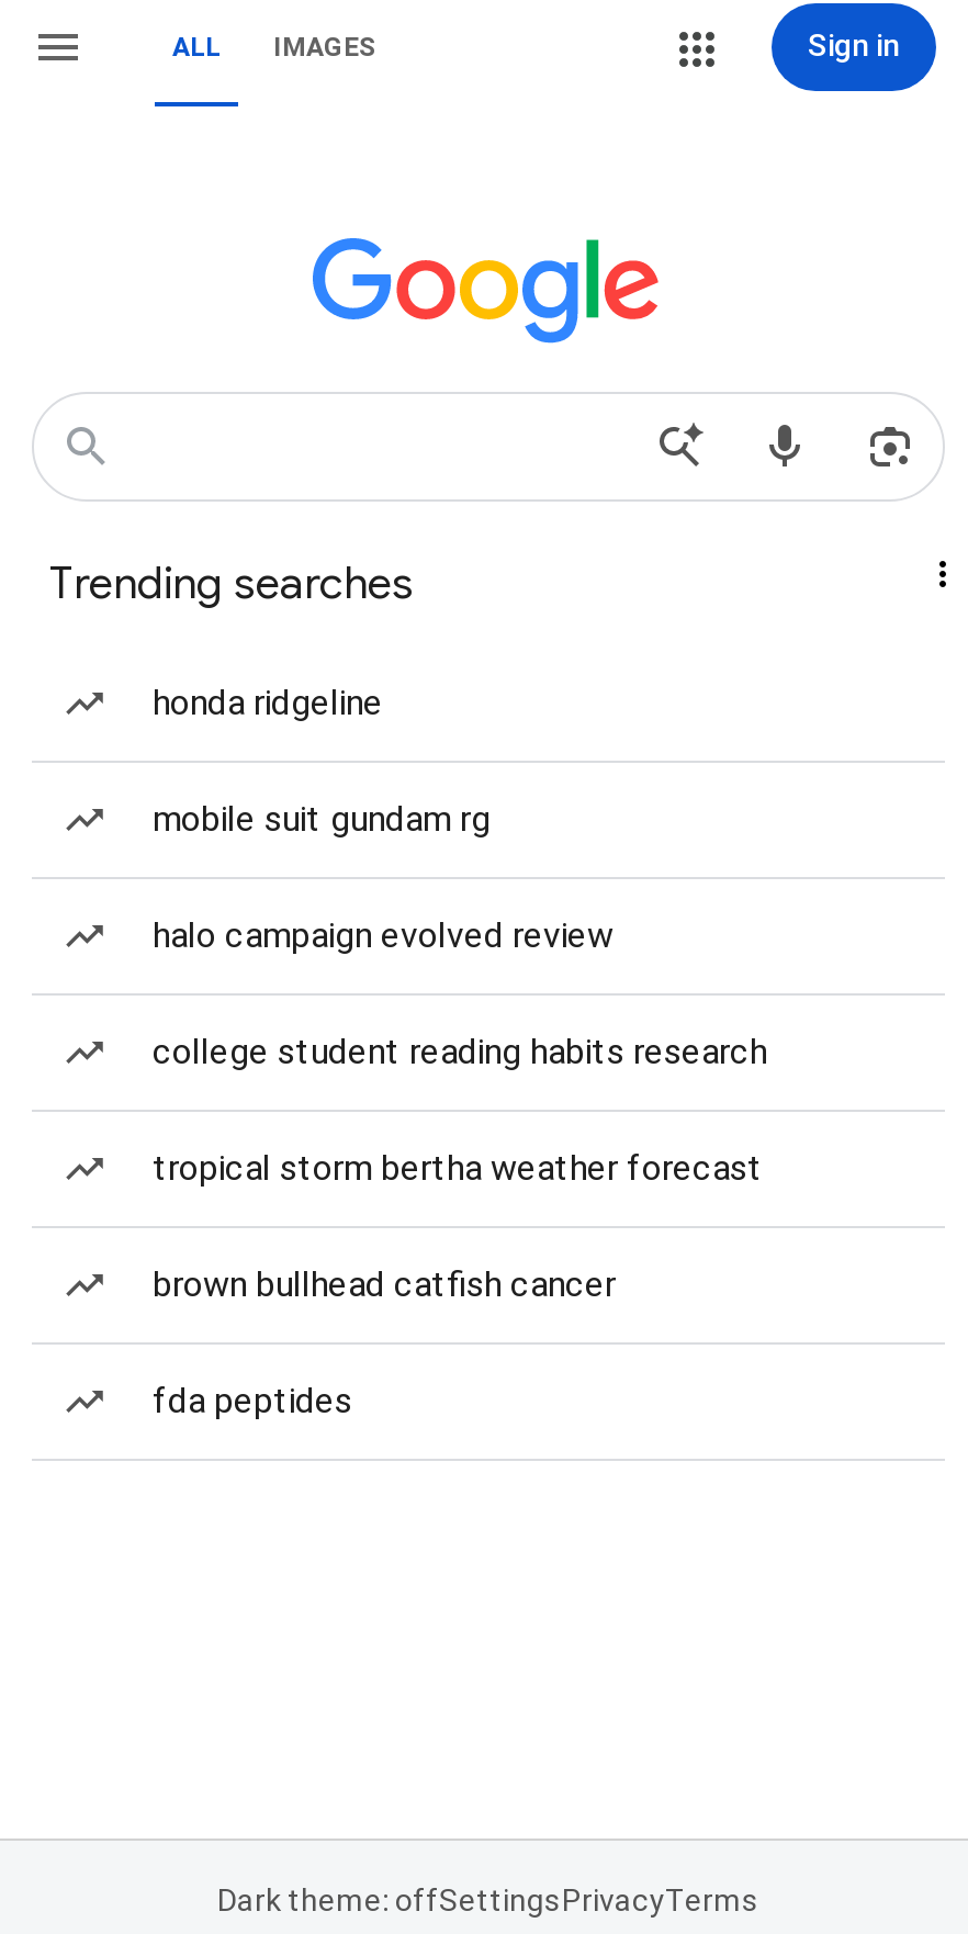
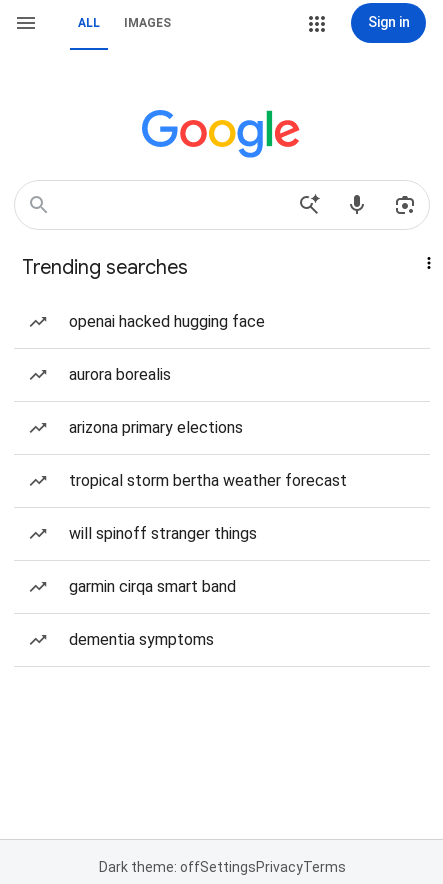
- honda ridgeline
- mobile suit gundam rg
- halo campaign evolved review
- college student reading habits research
+ openai hacked hugging face
+ aurora borealis
+ arizona primary elections

moved up: tropical storm bertha weather forecast

- brown bullhead catfish cancer
- fda peptides
+ will spinoff stranger things
+ garmin cirqa smart band
+ dementia symptoms
